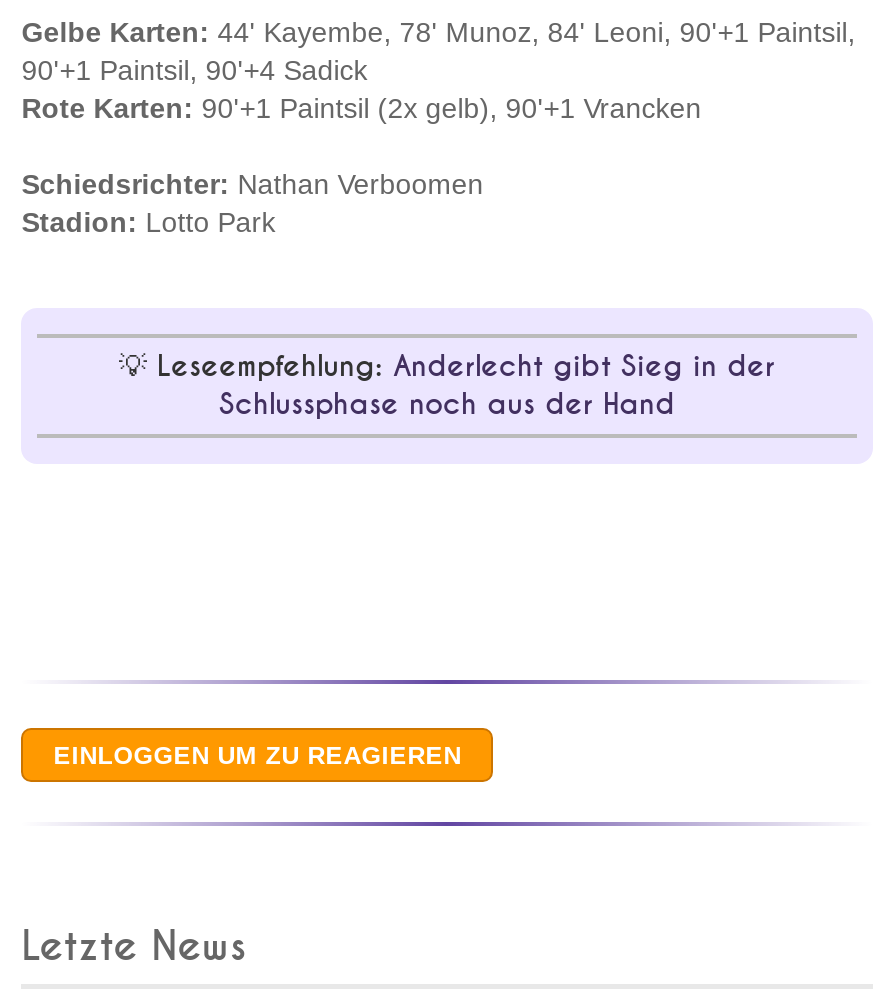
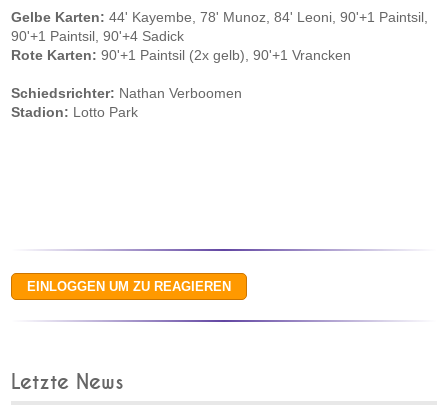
- Leseempfehlung: Anderlecht gibt Sieg in der
- Schlussphase noch aus der Hand
